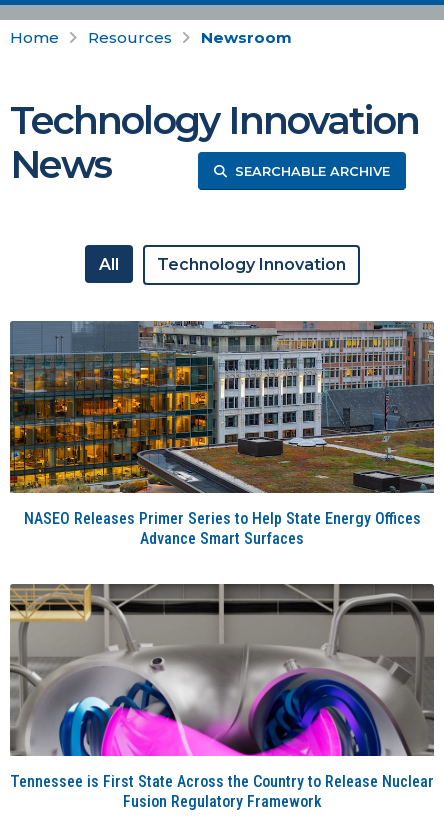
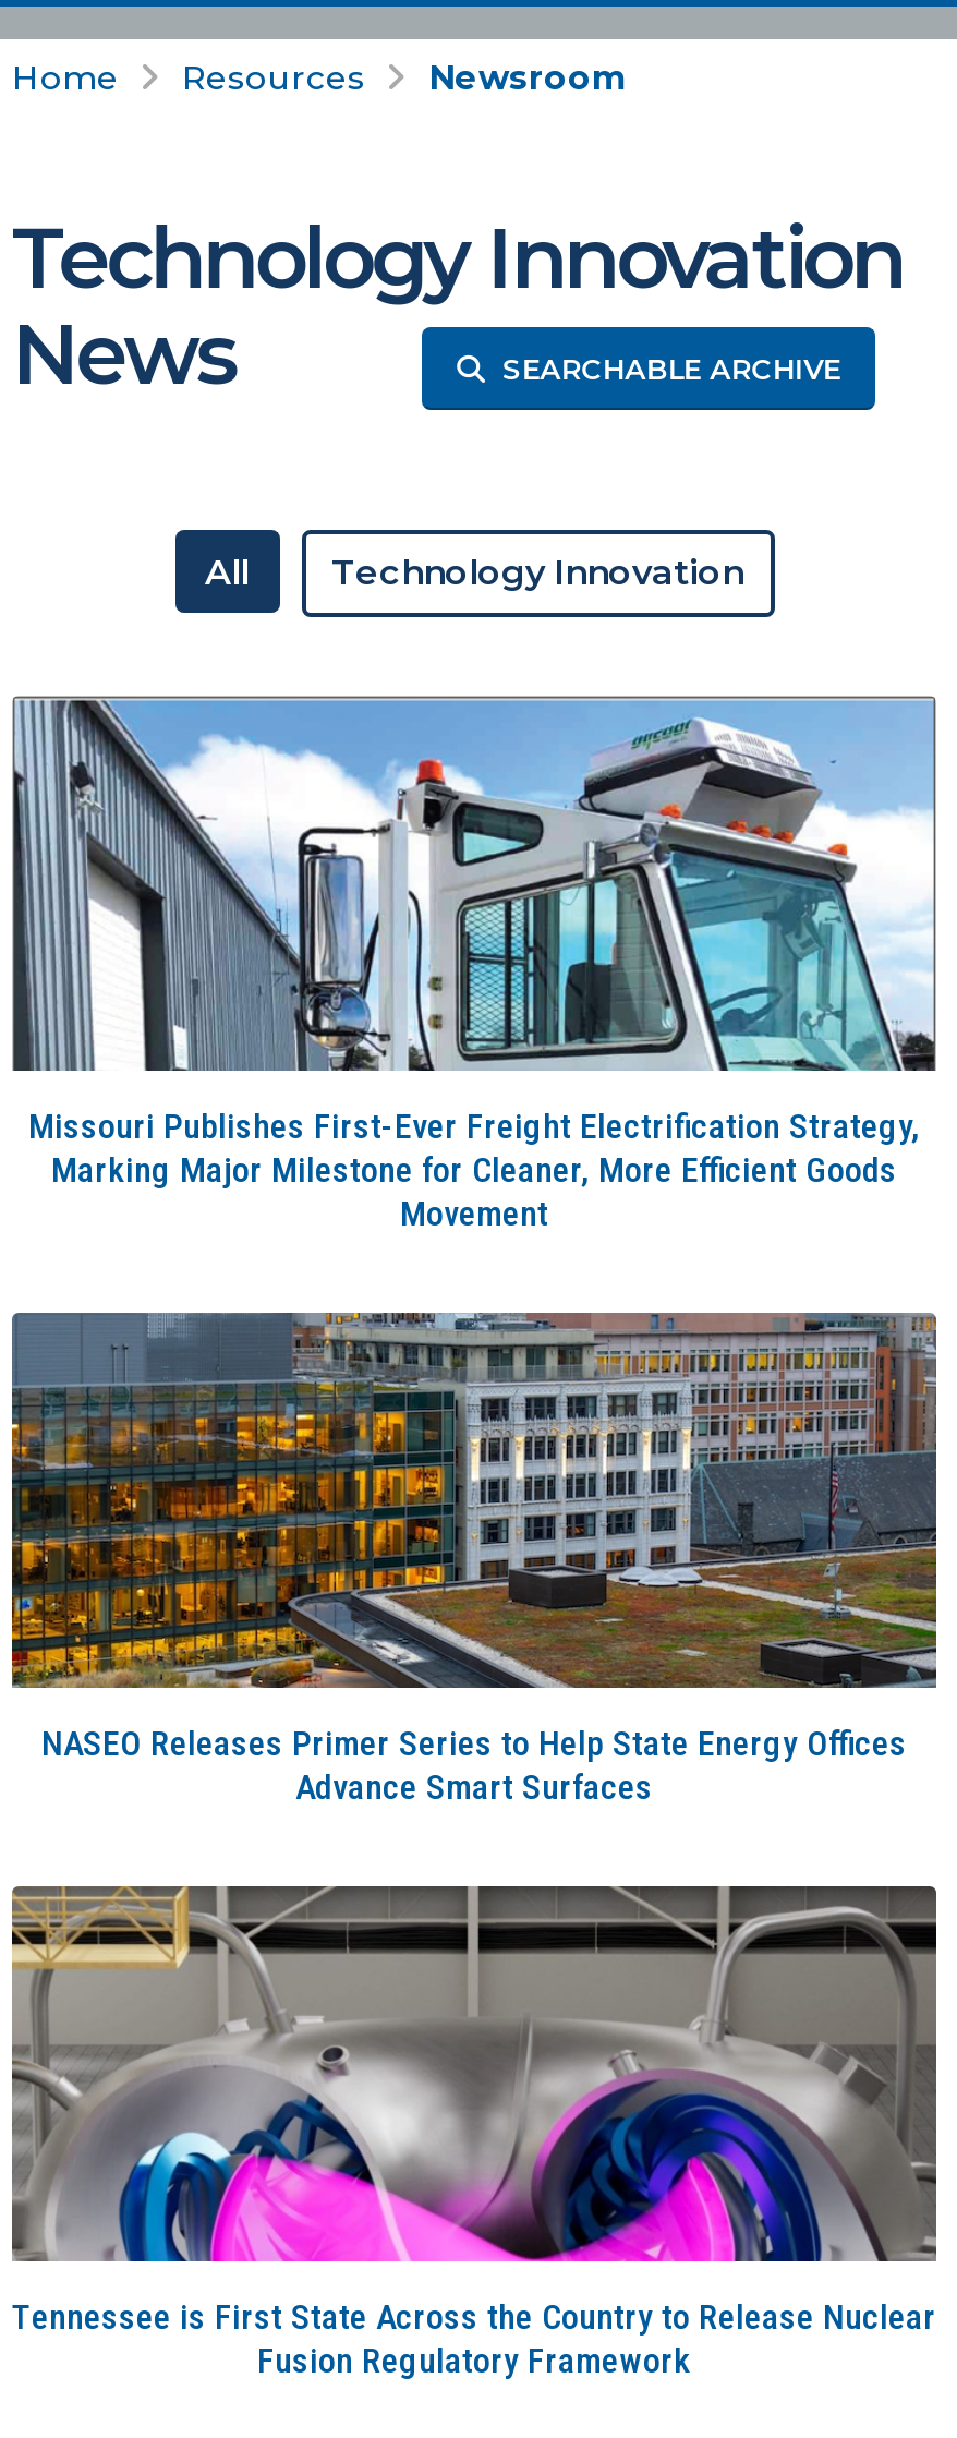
+ [image]
+ Missouri Publishes First-Ever Freight Electrification Strategy,
+ Marking Major Milestone for Cleaner, More Efficient Goods
+ Movement
